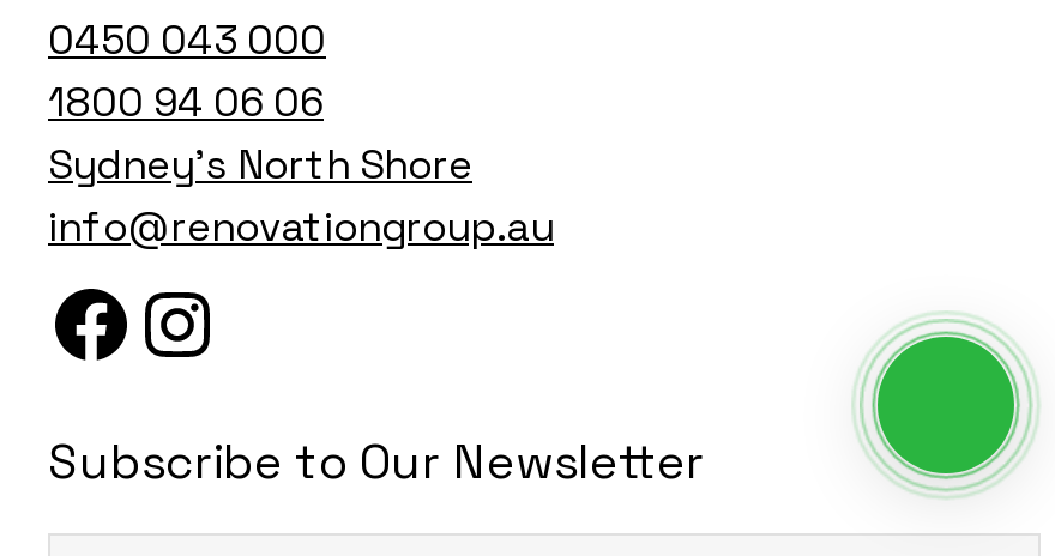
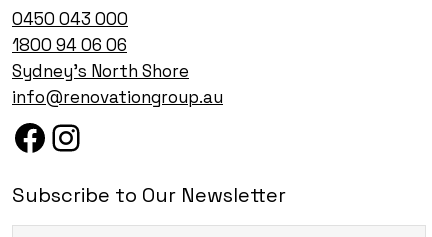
- [image]
